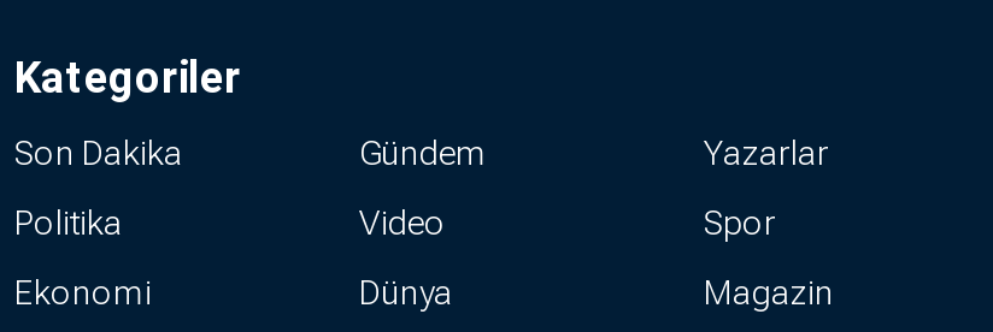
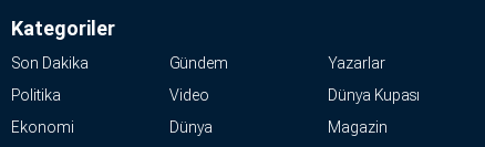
- Spor
+ Dünya Kupası
